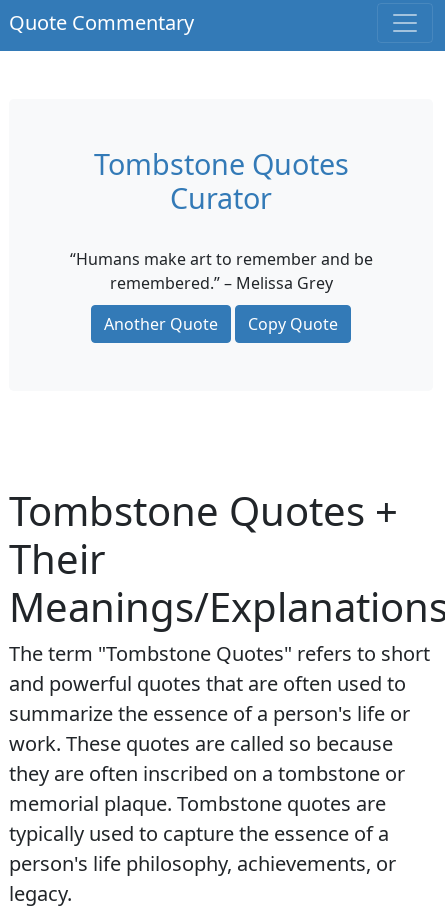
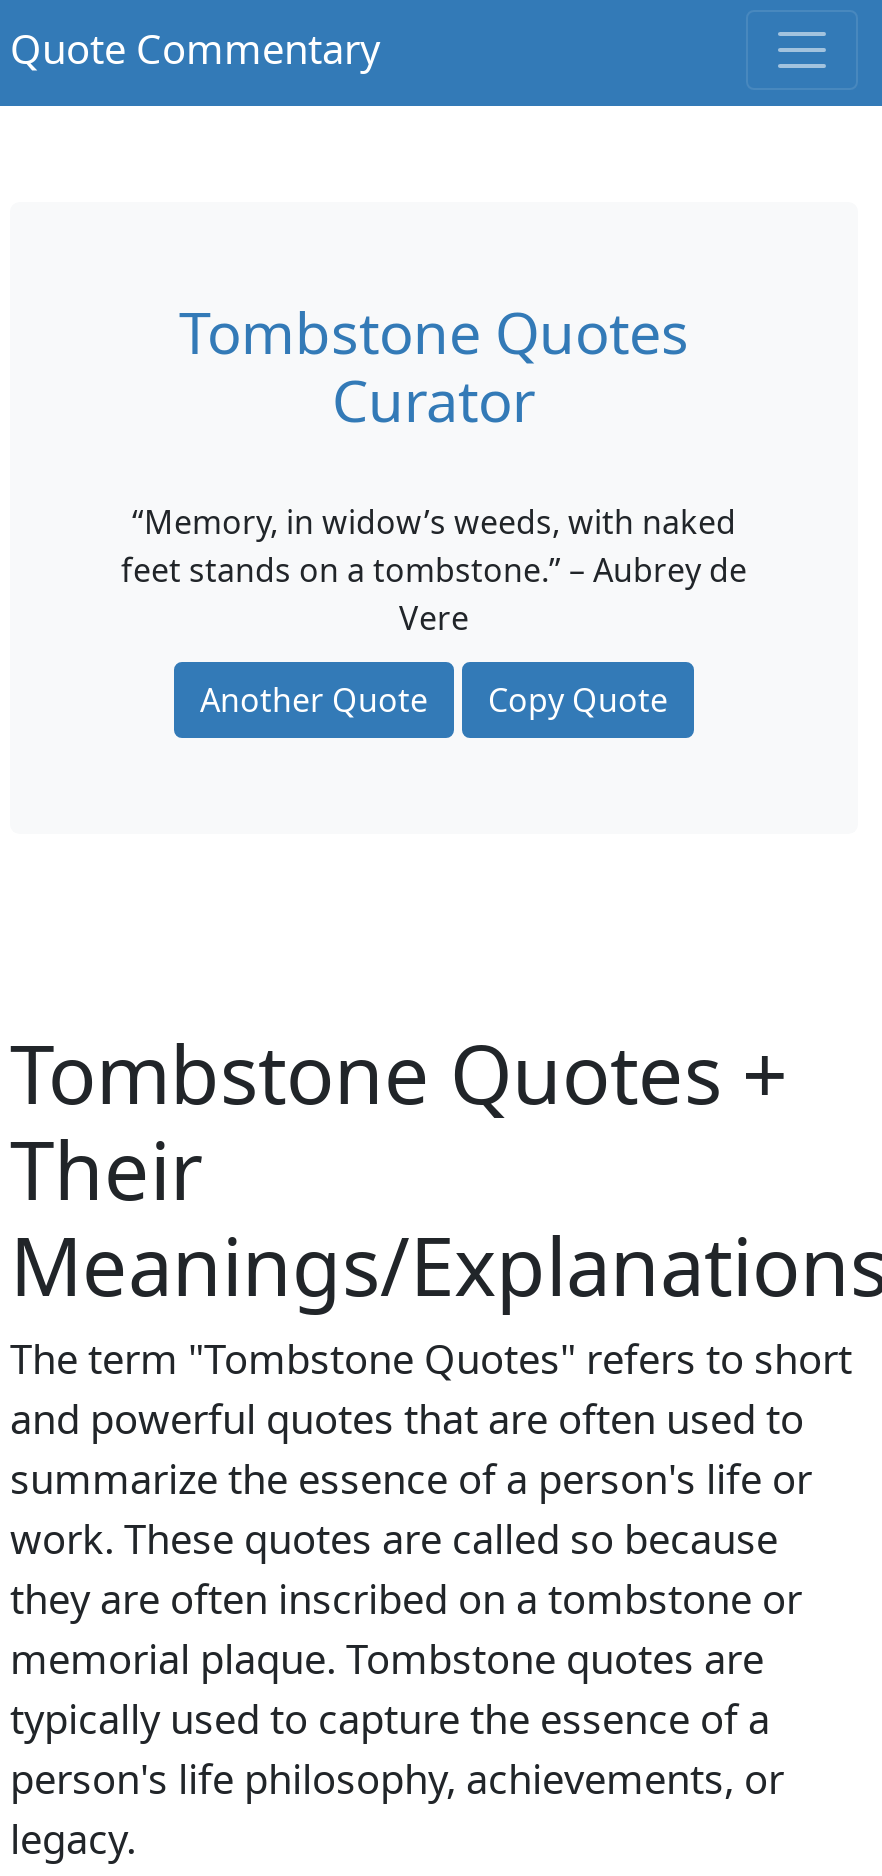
- “Humans make art to remember and be
- remembered.” – Melissa Grey
+ “Memory, in widow’s weeds, with naked
+ feet stands on a tombstone.” – Aubrey de
+ Vere
